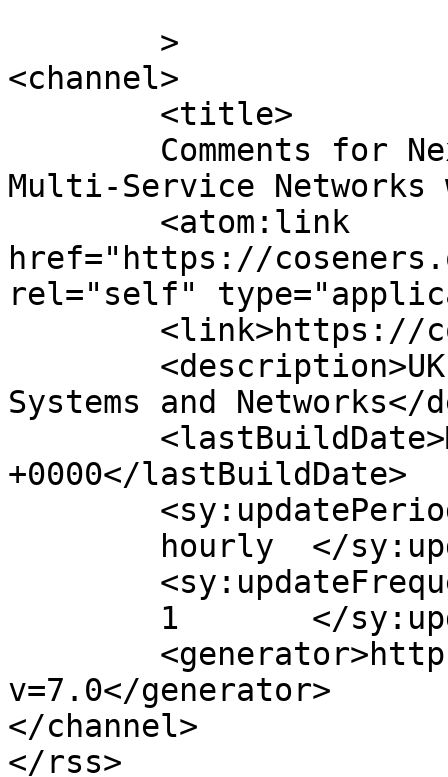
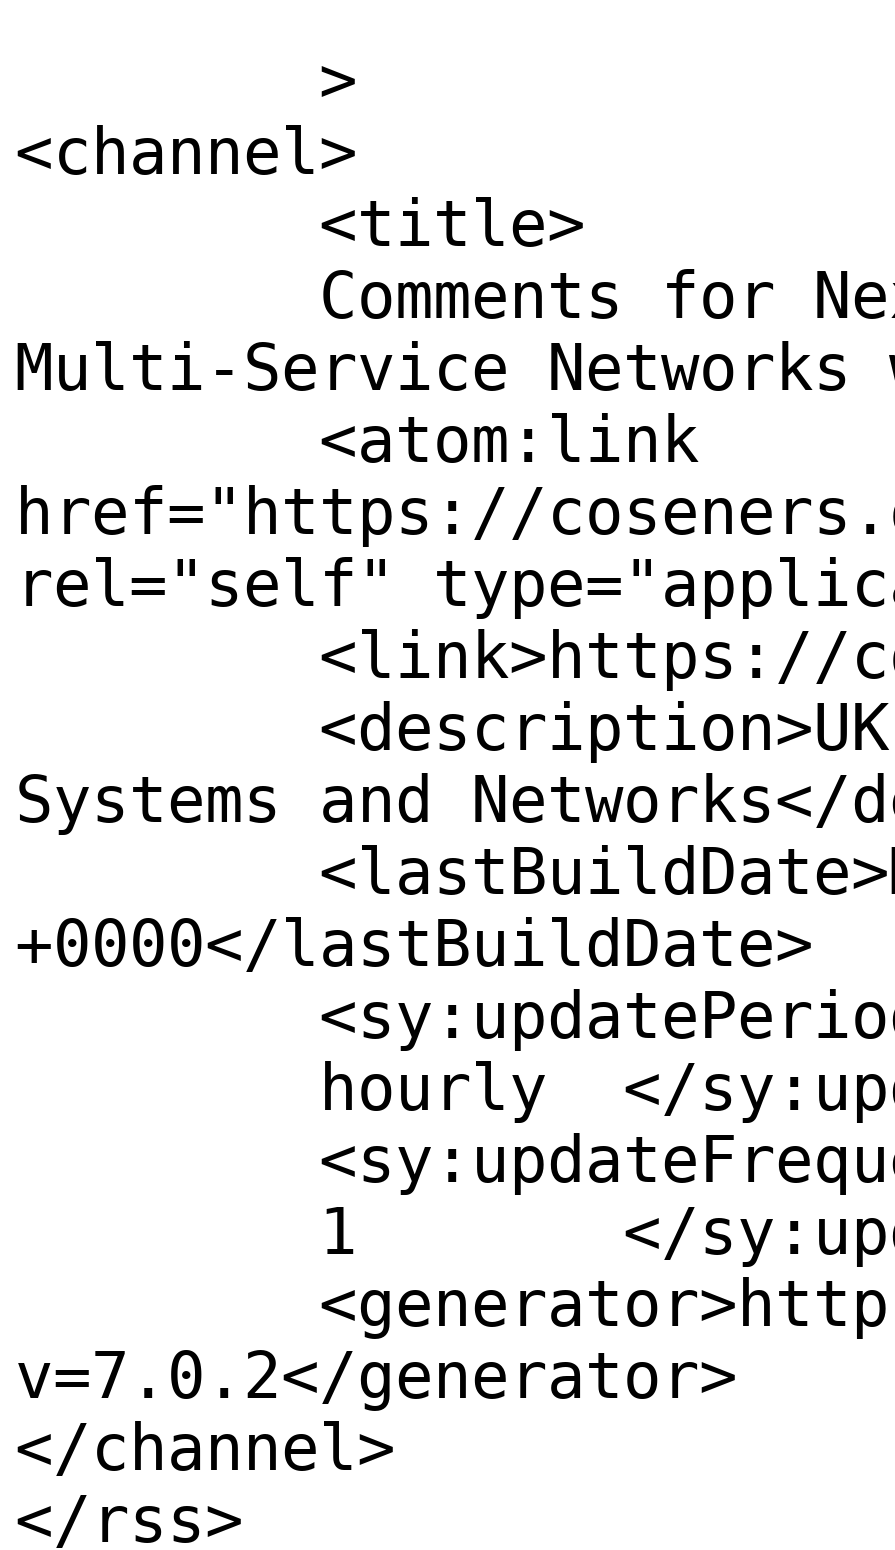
- v=7.0</generator>
+ v=7.0.2</generator>
